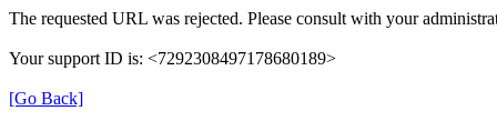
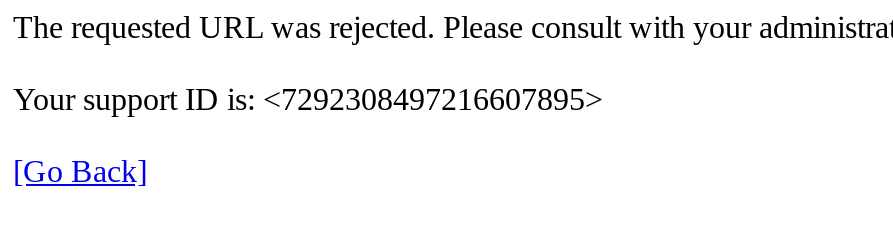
- Your support ID is: <7292308497178680189>
+ Your support ID is: <7292308497216607895>
